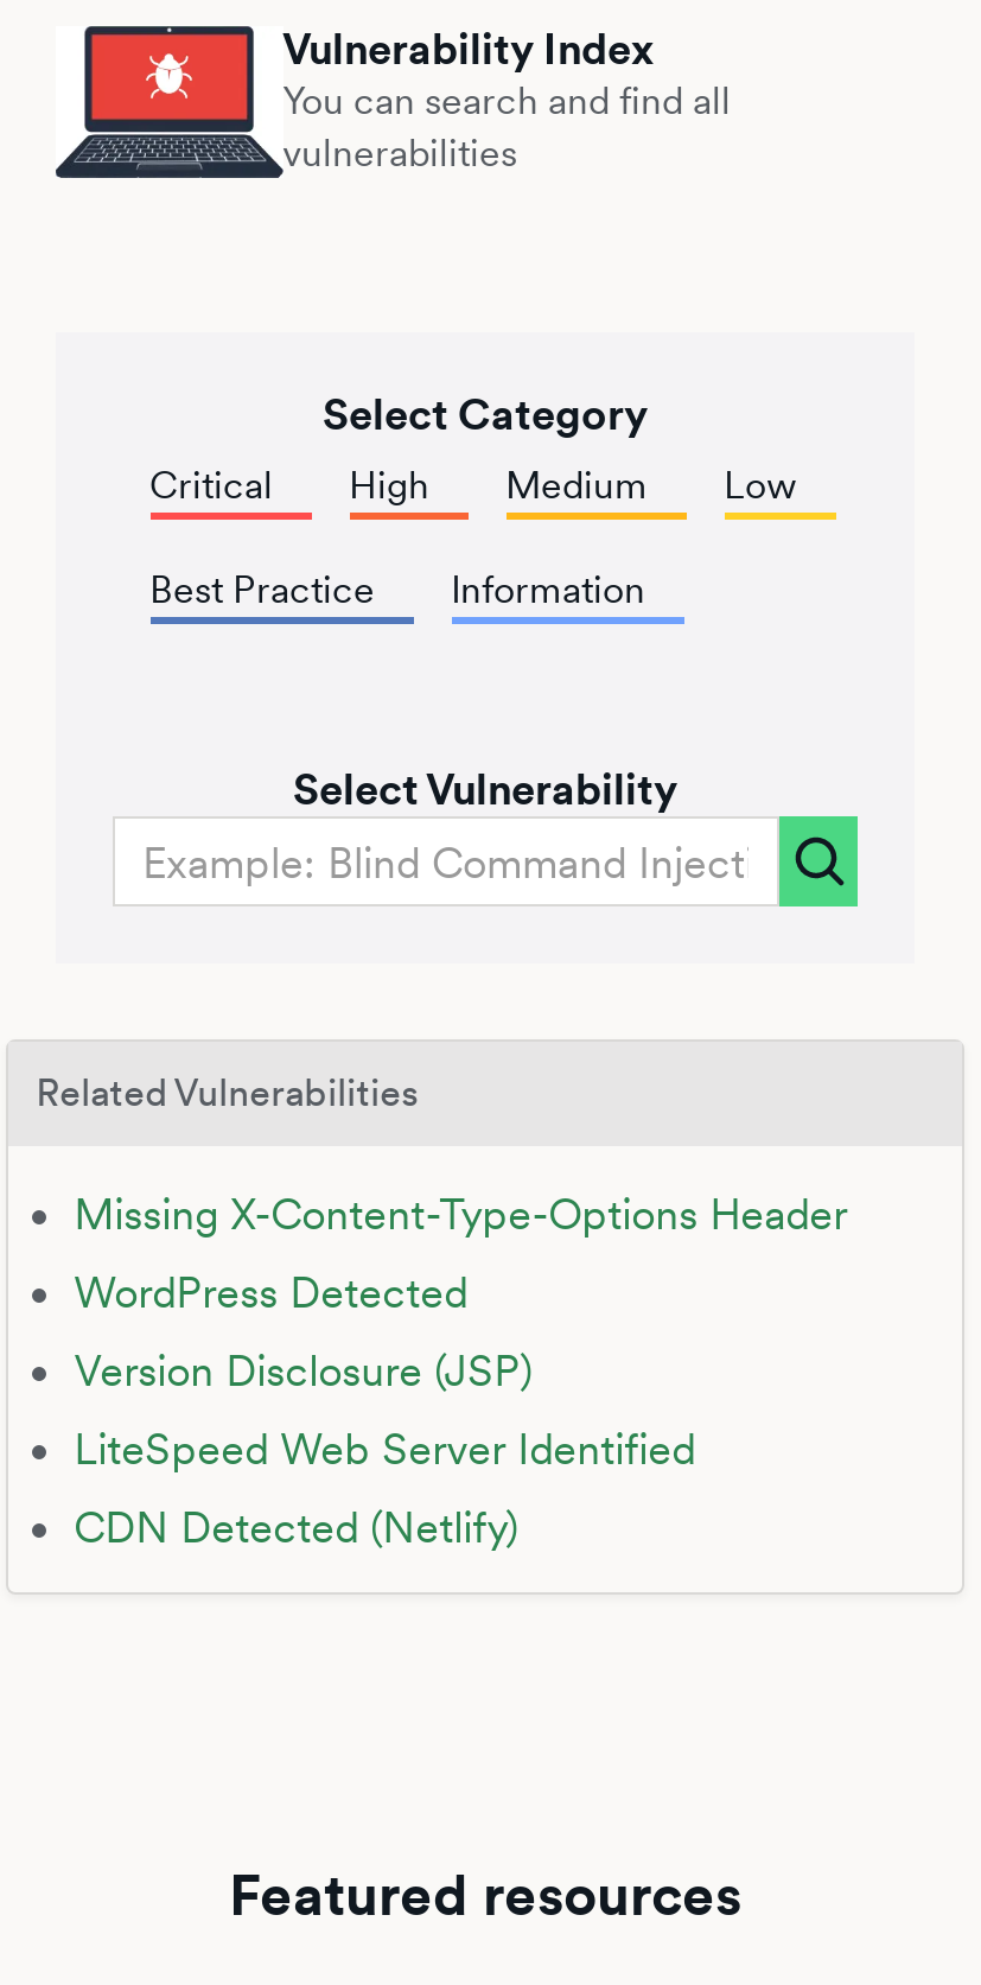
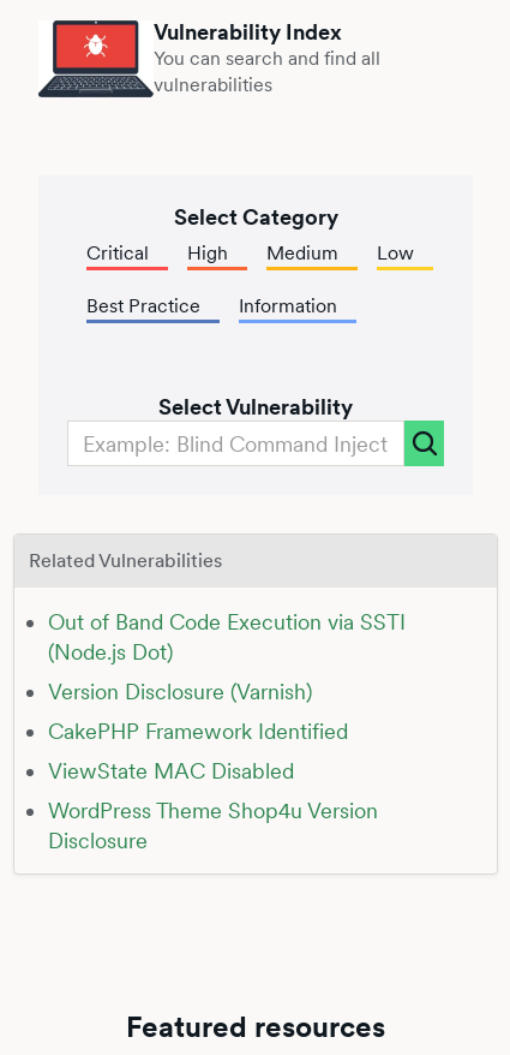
- Missing X-Content-Type-Options Header
+ Out of Band Code Execution via SSTI
+ (Node.js Dot)

- WordPress Detected
+ Version Disclosure (Varnish)

- Version Disclosure (JSP)
+ CakePHP Framework Identified

- LiteSpeed Web Server Identified
+ ViewState MAC Disabled

- CDN Detected (Netlify)
+ WordPress Theme Shop4u Version
+ Disclosure
